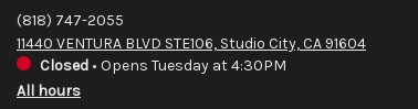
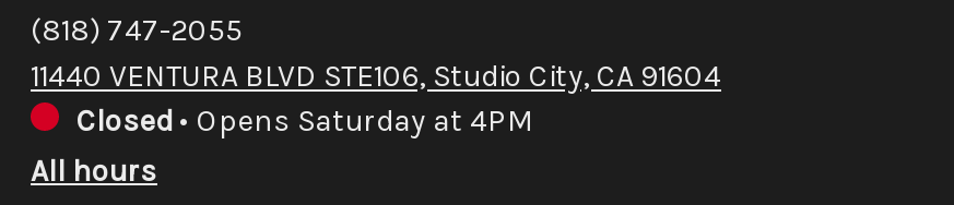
- Closed • Opens Tuesday at 4:30PM
+ Closed • Opens Saturday at 4PM
